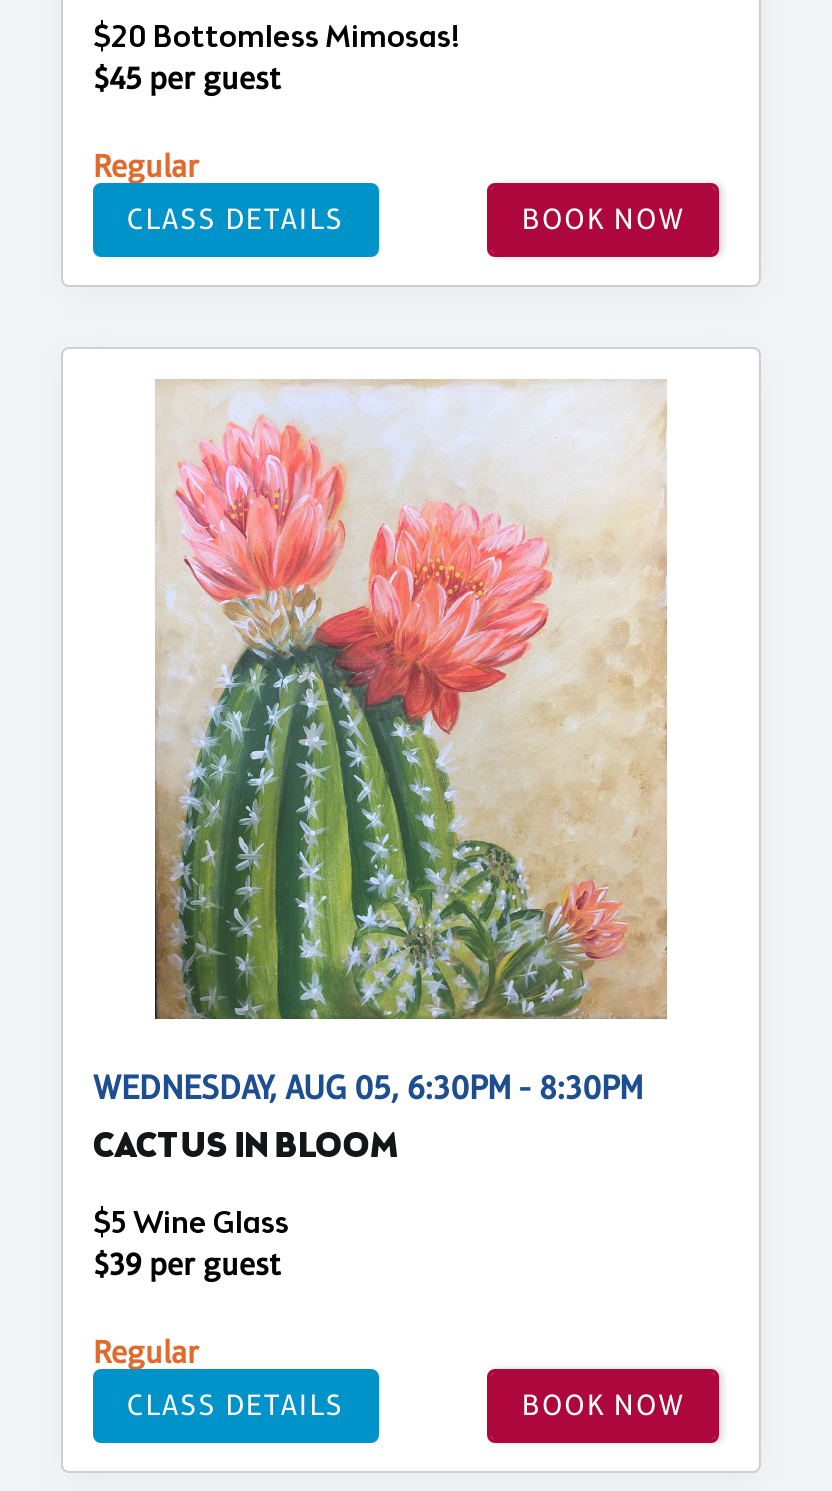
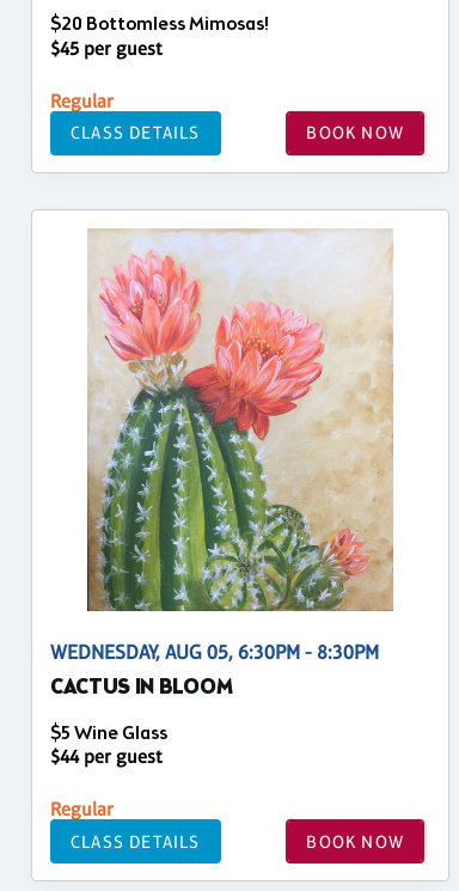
- $39 per guest
+ $44 per guest
